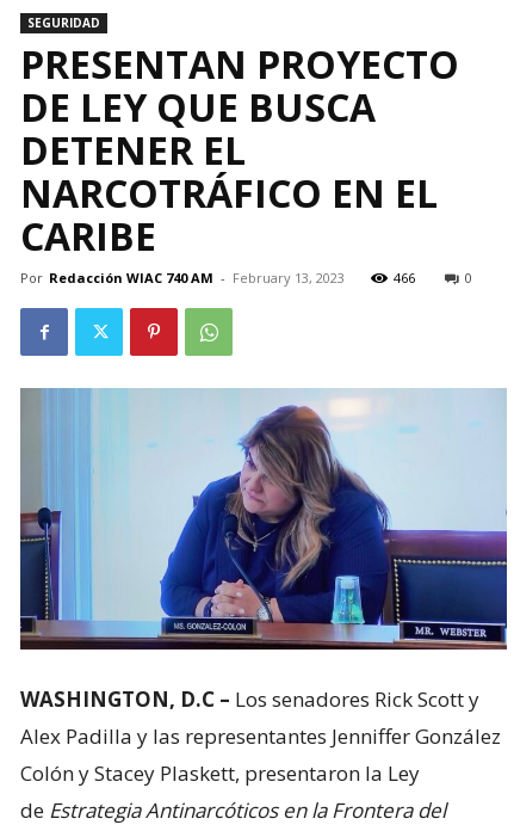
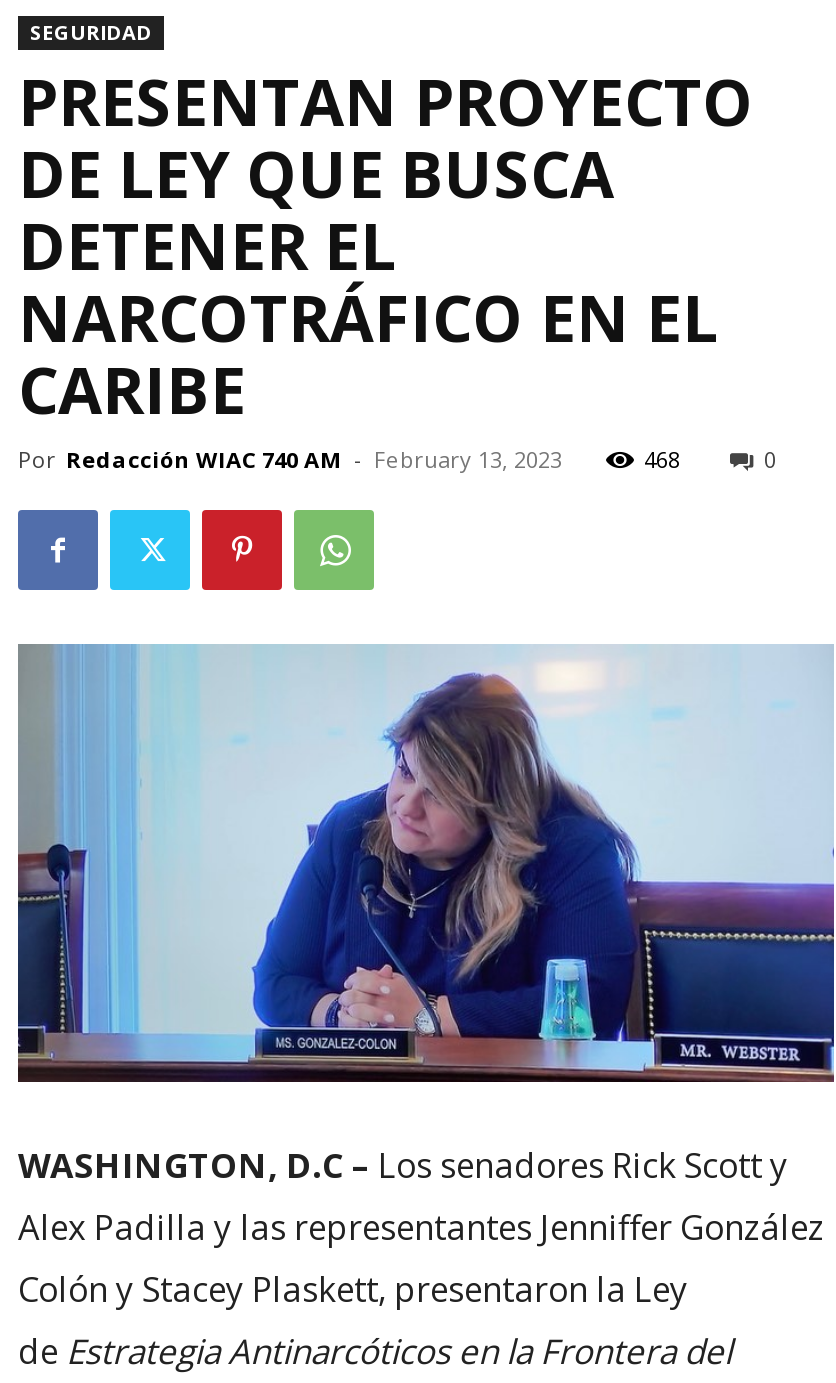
- 466
+ 468
